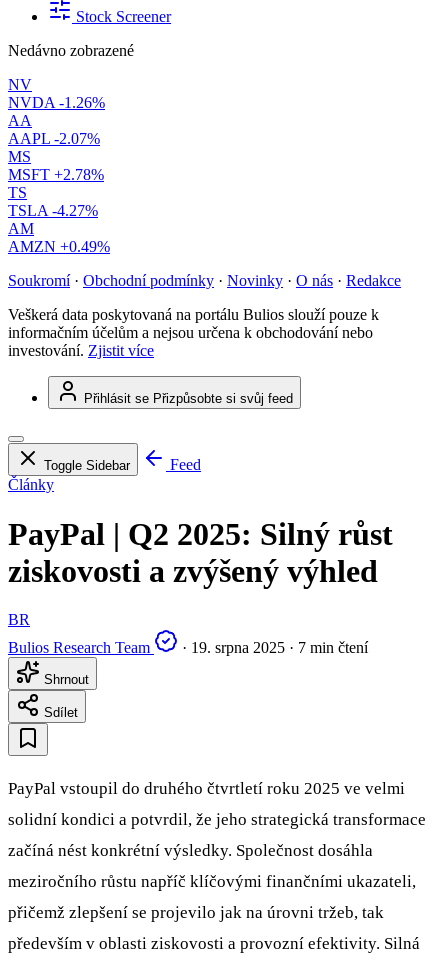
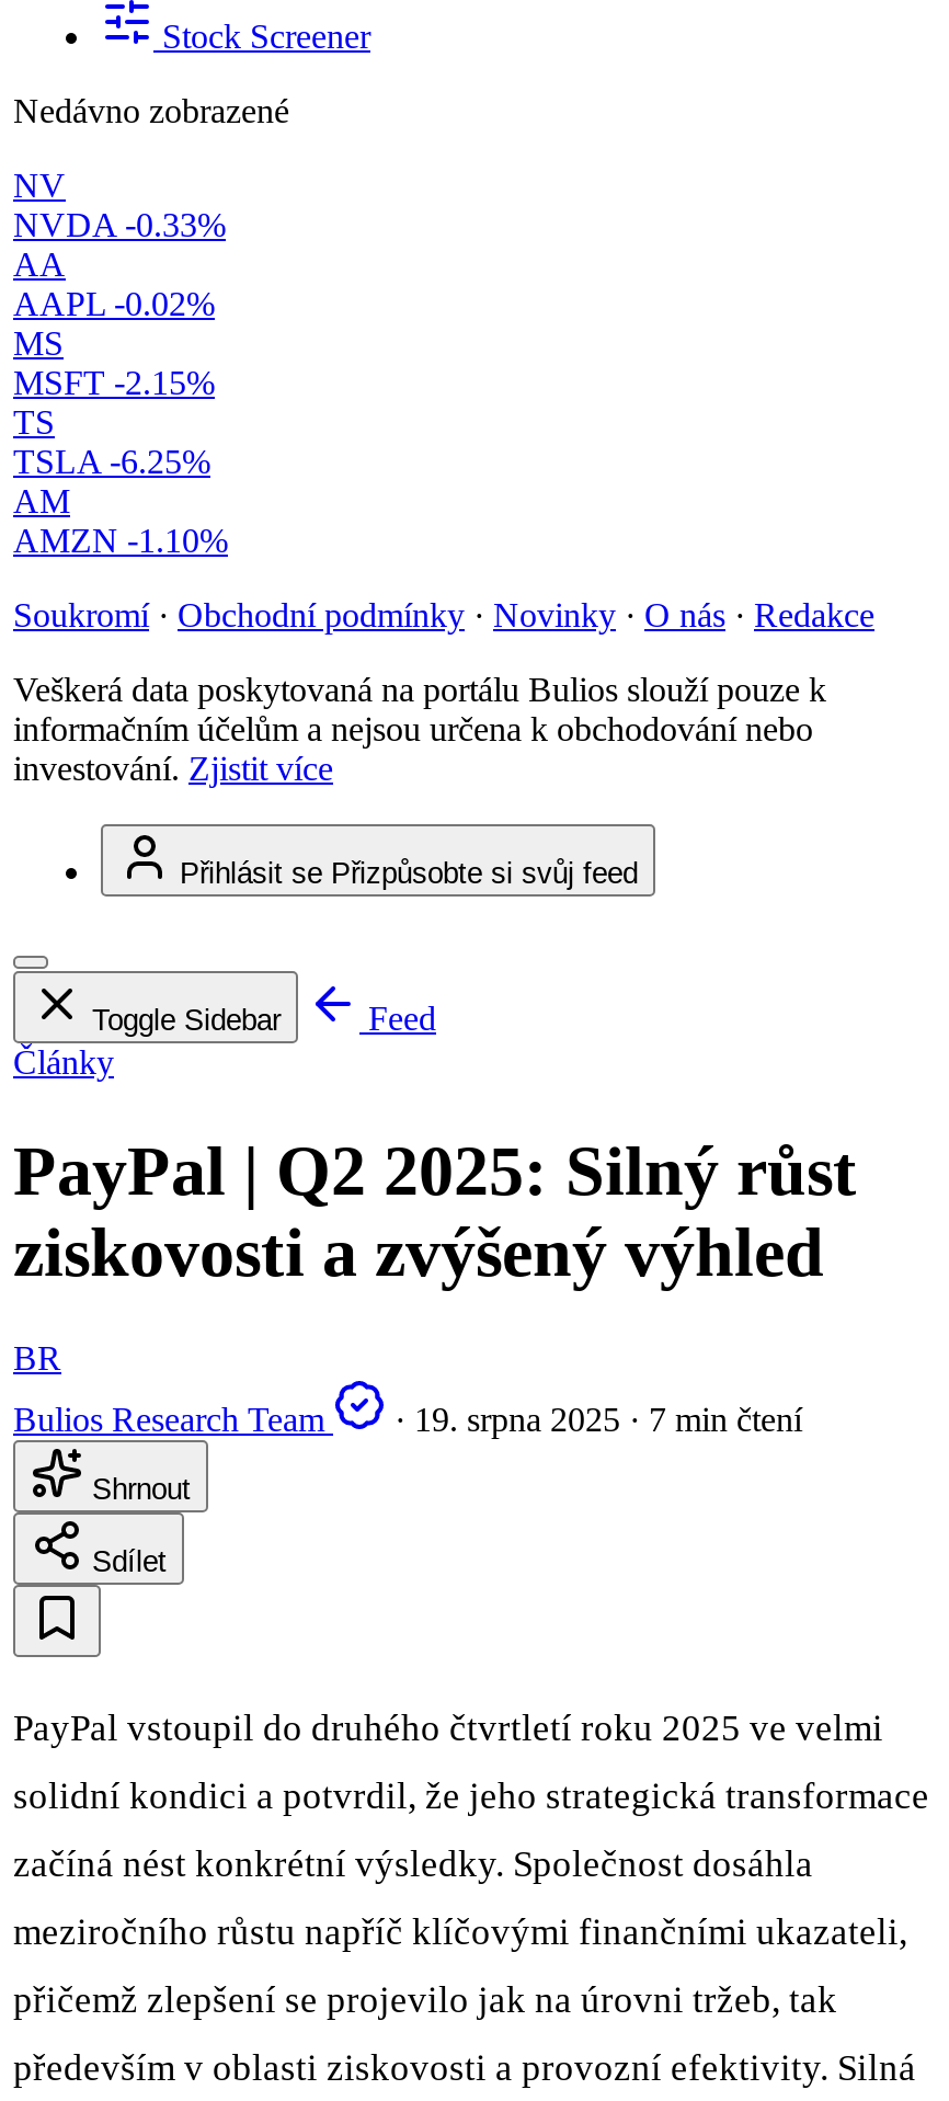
- NVDA -1.26%
+ NVDA -0.33%

- AAPL -2.07%
+ AAPL -0.02%

- MSFT +2.78%
+ MSFT -2.15%

- TSLA -4.27%
+ TSLA -6.25%

- AMZN +0.49%
+ AMZN -1.10%
